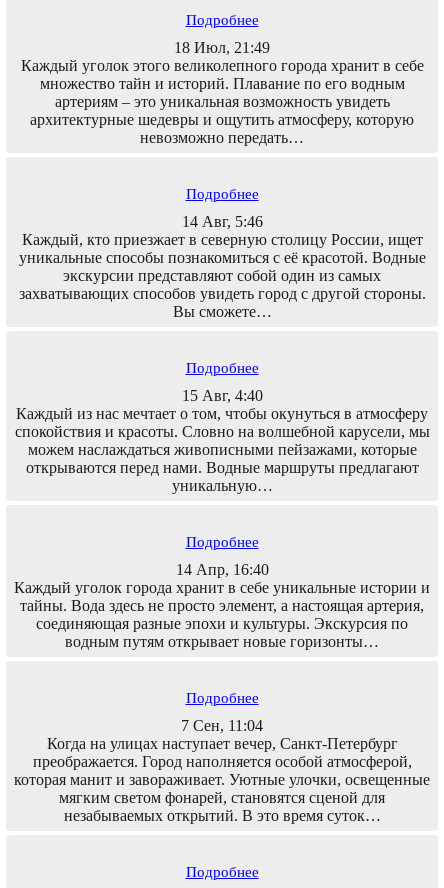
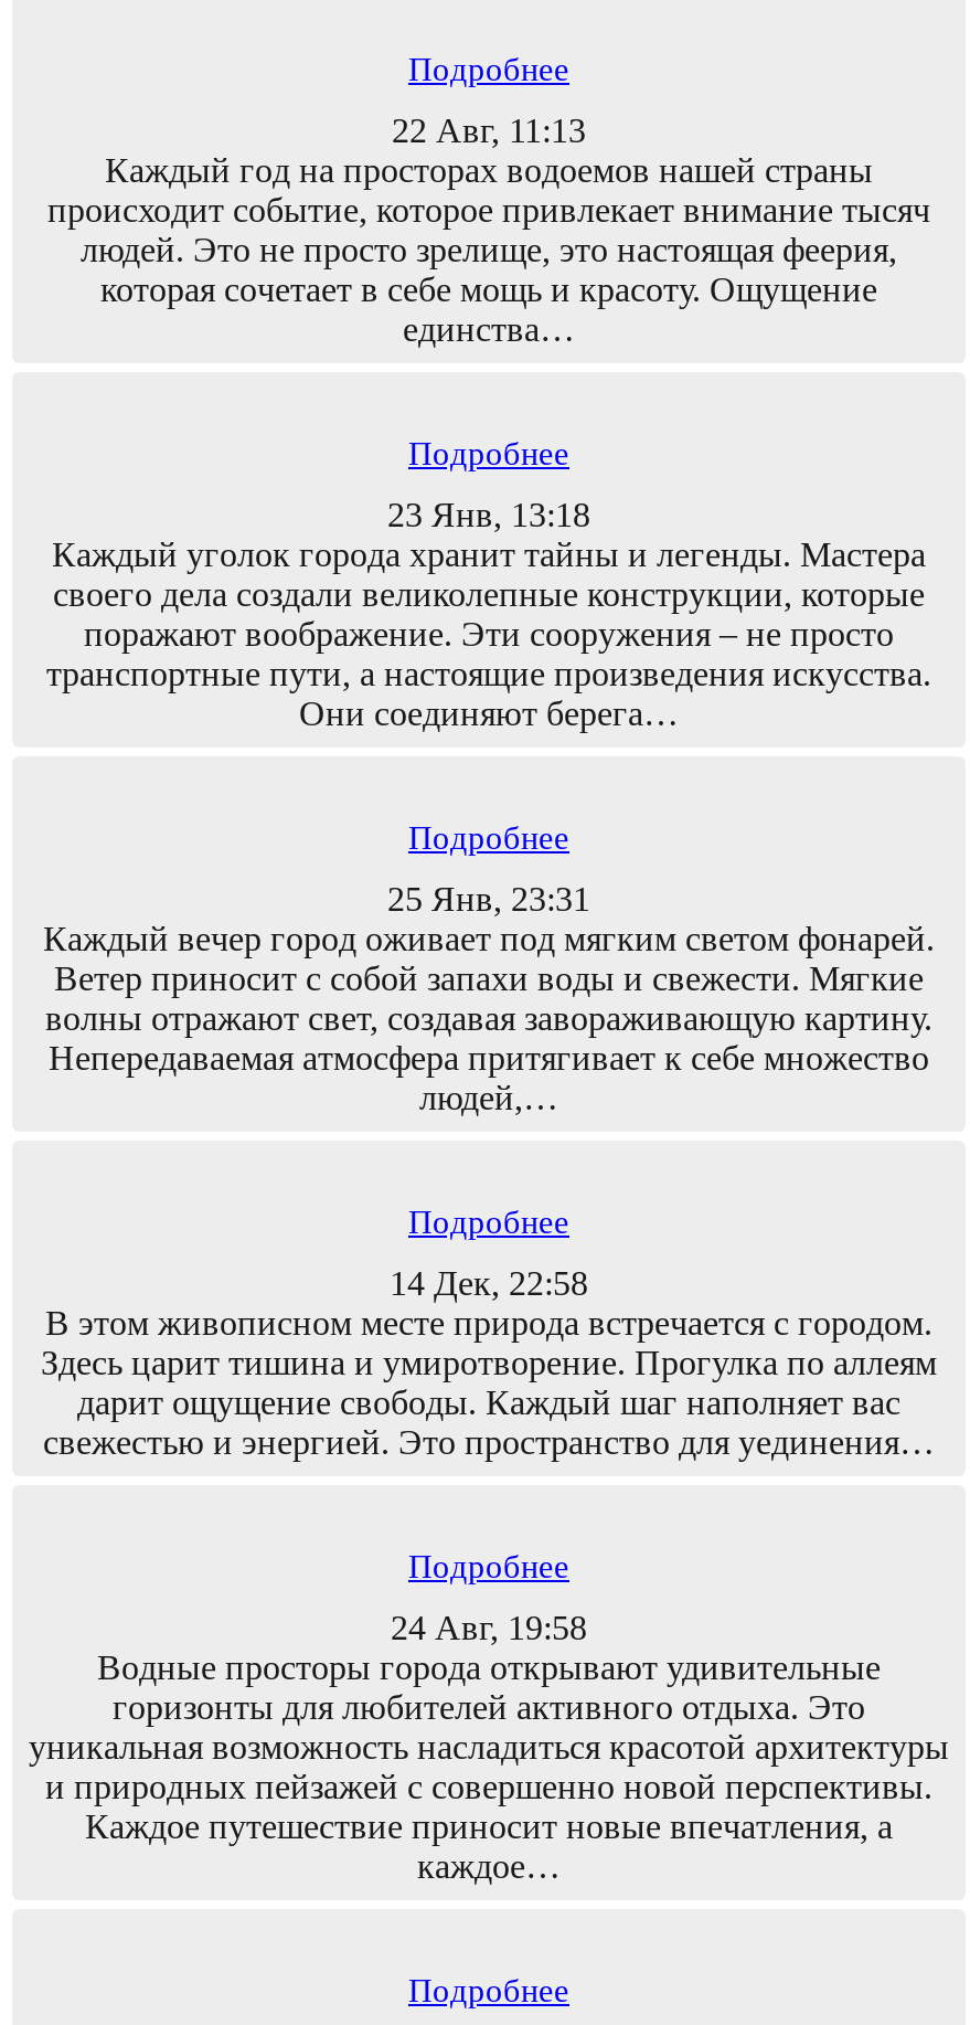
- 18 Июл, 21:49
- Каждый уголок этого великолепного города хранит в себе
- множество тайн и историй. Плавание по его водным
- артериям – это уникальная возможность увидеть
- архитектурные шедевры и ощутить атмосферу, которую
- невозможно передать…
+ 22 Авг, 11:13
+ Каждый год на просторах водоемов нашей страны
+ происходит событие, которое привлекает внимание тысяч
+ людей. Это не просто зрелище, это настоящая феерия,
+ которая сочетает в себе мощь и красоту. Ощущение
+ единства…

- 14 Авг, 5:46
- Каждый, кто приезжает в северную столицу России, ищет
- уникальные способы познакомиться с её красотой. Водные
- экскурсии представляют собой один из самых
- захватывающих способов увидеть город с другой стороны.
- Вы сможете…
+ 23 Янв, 13:18
+ Каждый уголок города хранит тайны и легенды. Мастера
+ своего дела создали великолепные конструкции, которые
+ поражают воображение. Эти сооружения – не просто
+ транспортные пути, а настоящие произведения искусства.
+ Они соединяют берега…

- 15 Авг, 4:40
- Каждый из нас мечтает о том, чтобы окунуться в атмосферу
- спокойствия и красоты. Словно на волшебной карусели, мы
- можем наслаждаться живописными пейзажами, которые
- открываются перед нами. Водные маршруты предлагают
- уникальную…
+ 25 Янв, 23:31
+ Каждый вечер город оживает под мягким светом фонарей.
+ Ветер приносит с собой запахи воды и свежести. Мягкие
+ волны отражают свет, создавая завораживающую картину.
+ Непередаваемая атмосфера притягивает к себе множество
+ людей,…

- 14 Апр, 16:40
- Каждый уголок города хранит в себе уникальные истории и
- тайны. Вода здесь не просто элемент, а настоящая артерия,
- соединяющая разные эпохи и культуры. Экскурсия по
- водным путям открывает новые горизонты…
+ 14 Дек, 22:58
+ В этом живописном месте природа встречается с городом.
+ Здесь царит тишина и умиротворение. Прогулка по аллеям
+ дарит ощущение свободы. Каждый шаг наполняет вас
+ свежестью и энергией. Это пространство для уединения…

- 7 Сен, 11:04
- Когда на улицах наступает вечер, Санкт-Петербург
- преображается. Город наполняется особой атмосферой,
- которая манит и завораживает. Уютные улочки, освещенные
- мягким светом фонарей, становятся сценой для
- незабываемых открытий. В это время суток…
+ 24 Авг, 19:58
+ Водные просторы города открывают удивительные
+ горизонты для любителей активного отдыха. Это
+ уникальная возможность насладиться красотой архитектуры
+ и природных пейзажей с совершенно новой перспективы.
+ Каждое путешествие приносит новые впечатления, а
+ каждое…
